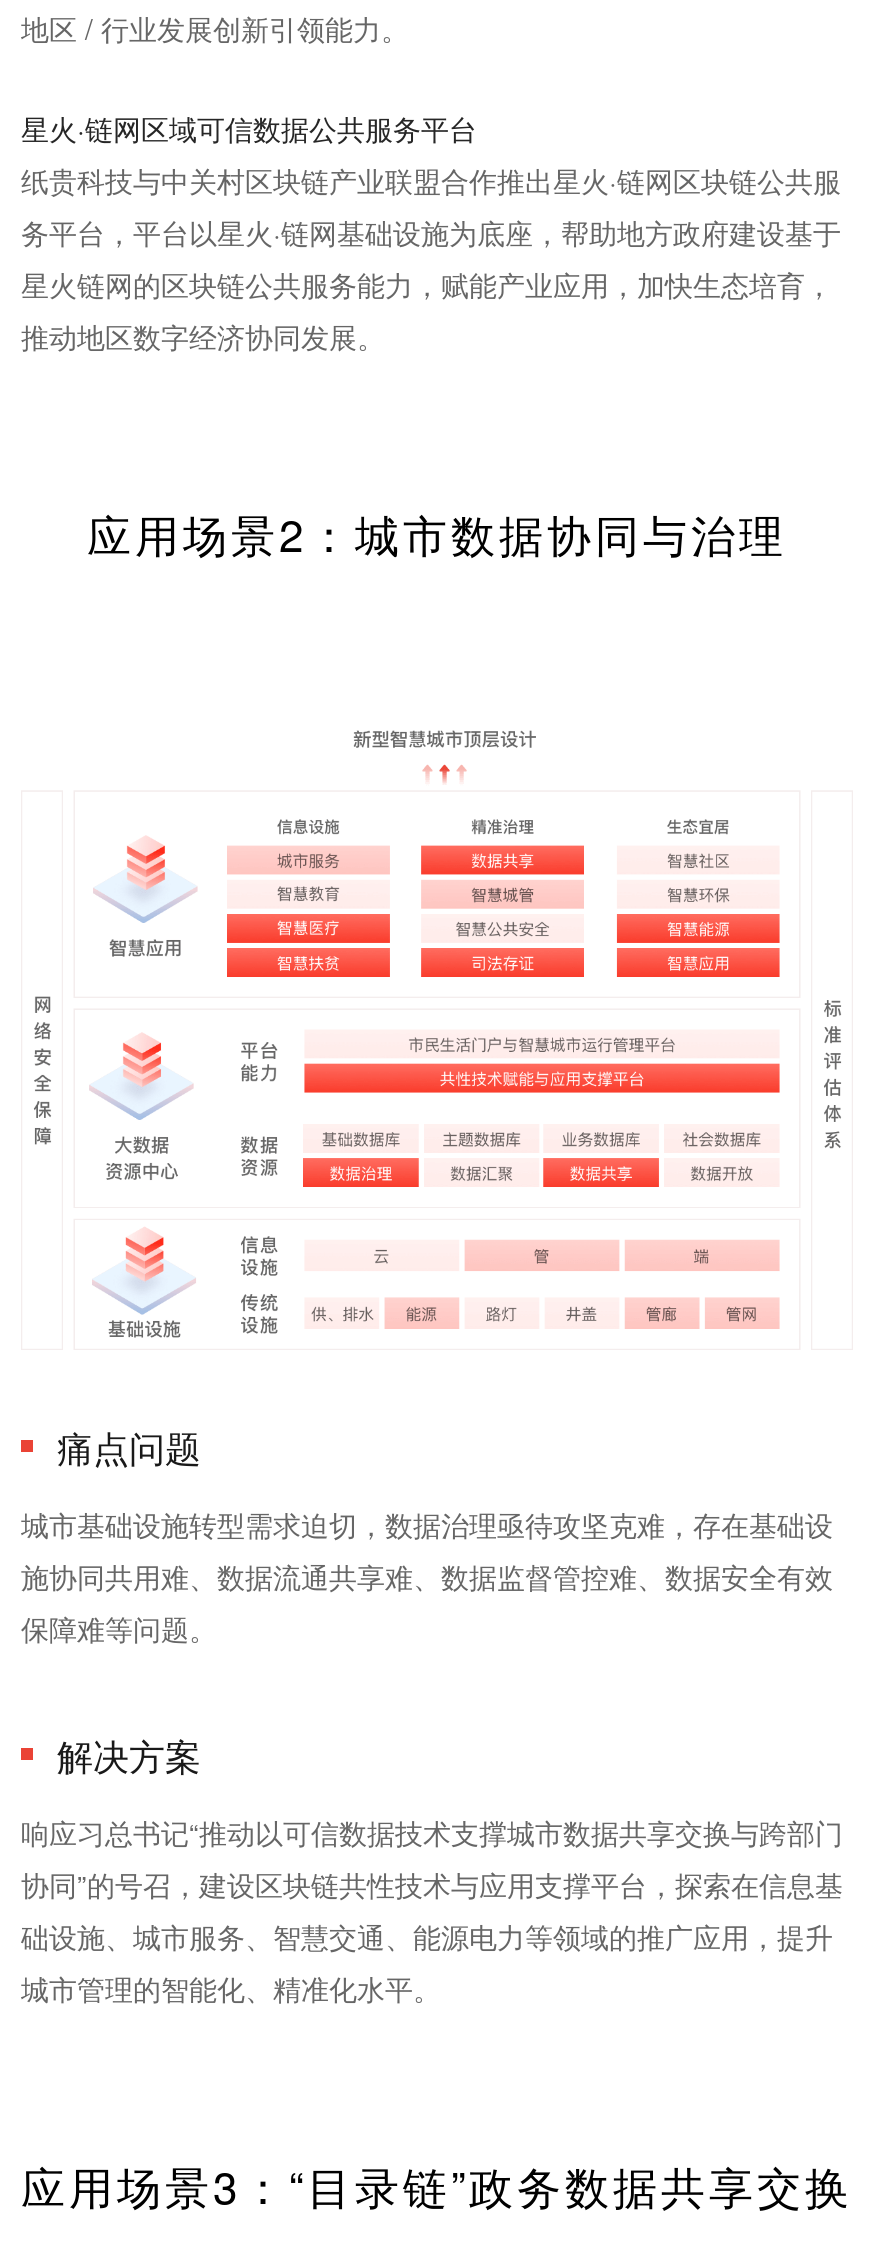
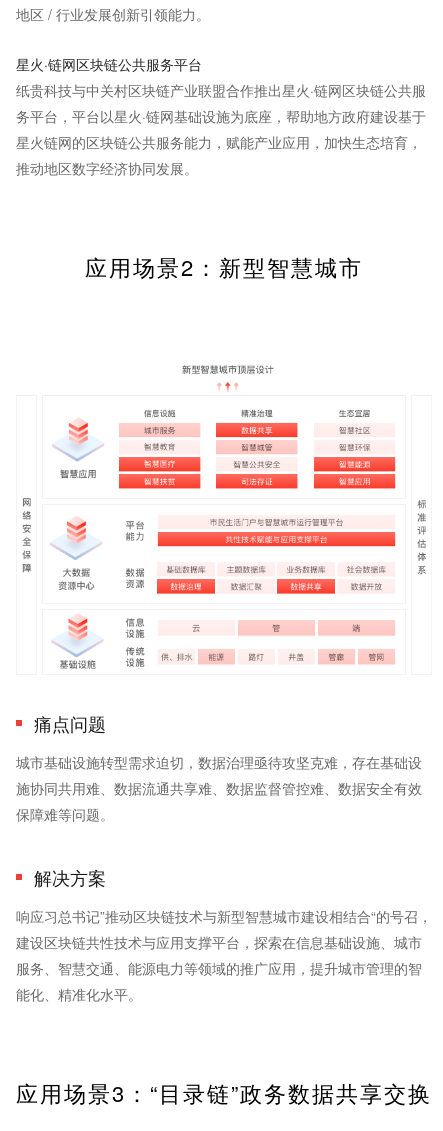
- 星火·链网区域可信数据公共服务平台
+ 星火·链网区块链公共服务平台

- 应用场景2：城市数据协同与治理
+ 应用场景2：新型智慧城市

- 响应习总书记“推动以可信数据技术支撑城市数据共享交换与跨部门
- 协同”的号召，建设区块链共性技术与应用支撑平台，探索在信息基
- 础设施、城市服务、智慧交通、能源电力等领域的推广应用，提升
- 城市管理的智能化、精准化水平。
+ 响应习总书记”推动区块链技术与新型智慧城市建设相结合“的号召，
+ 建设区块链共性技术与应用支撑平台，探索在信息基础设施、城市
+ 服务、智慧交通、能源电力等领域的推广应用，提升城市管理的智
+ 能化、精准化水平。
